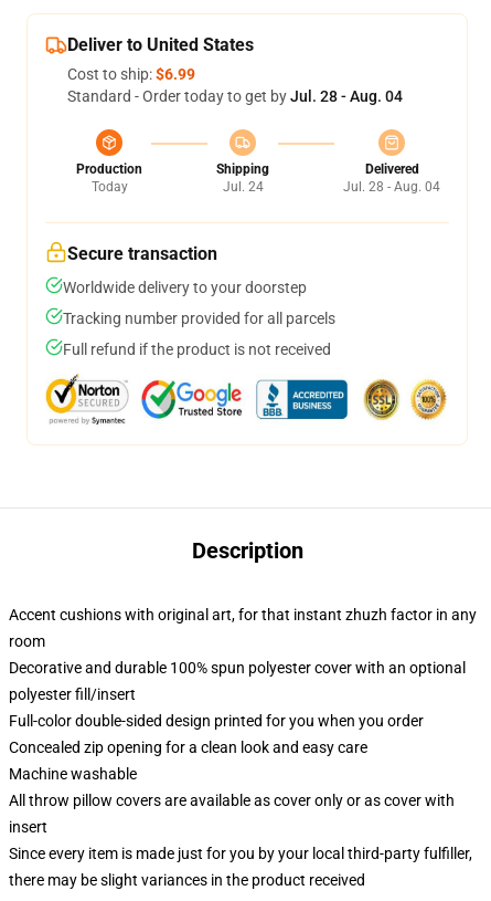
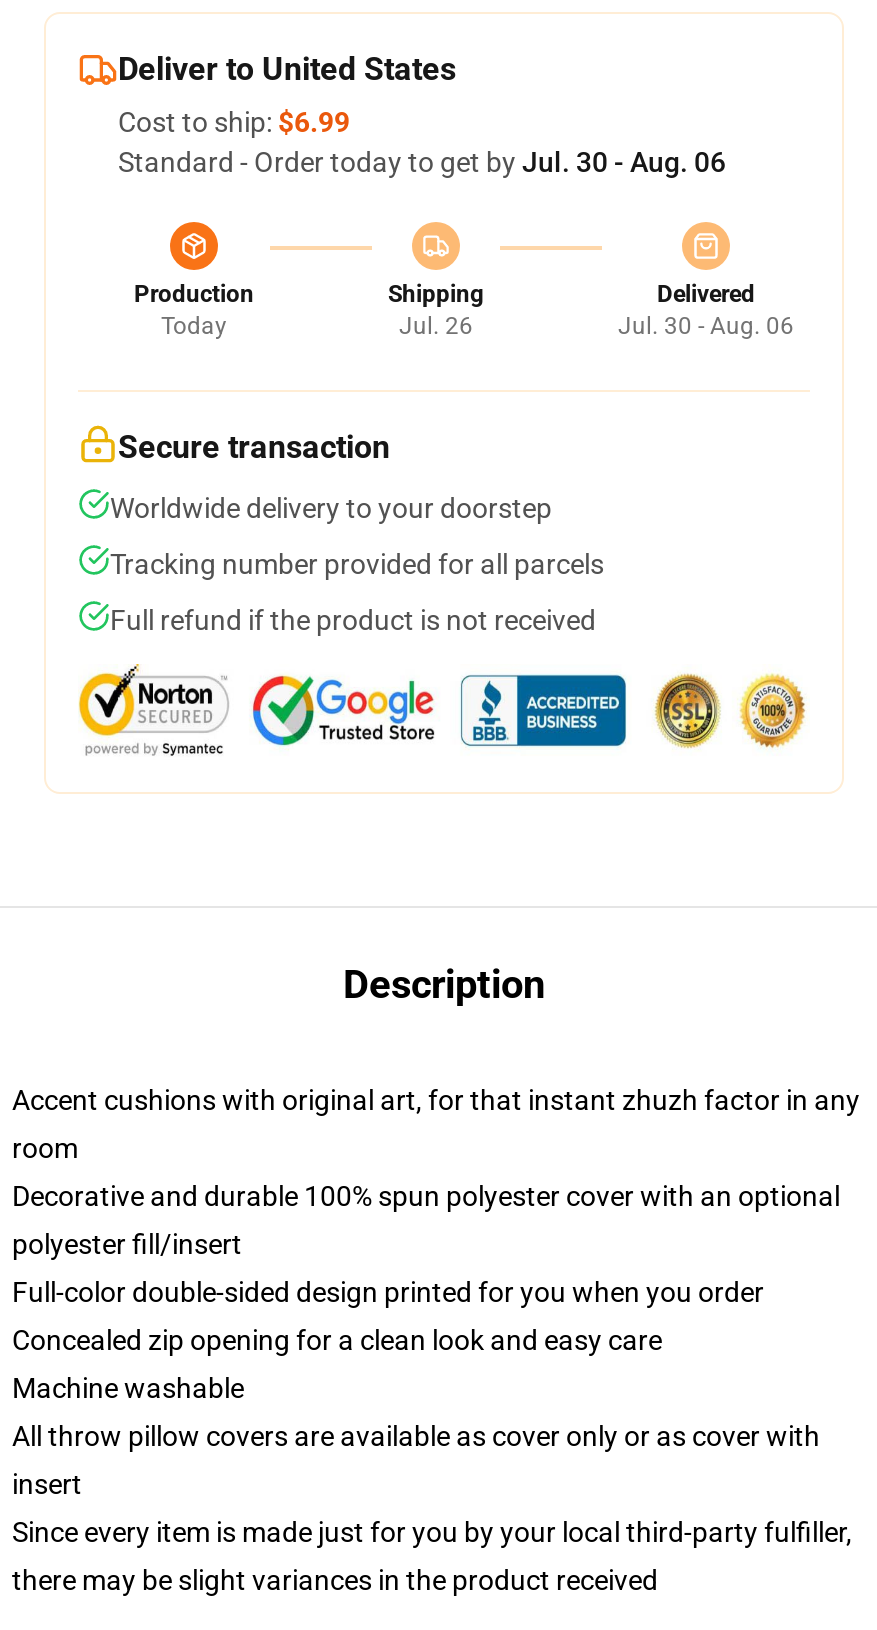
- Standard - Order today to get by Jul. 28 - Aug. 04
+ Standard - Order today to get by Jul. 30 - Aug. 06

- Jul. 24
+ Jul. 26

- Jul. 28 - Aug. 04
+ Jul. 30 - Aug. 06
